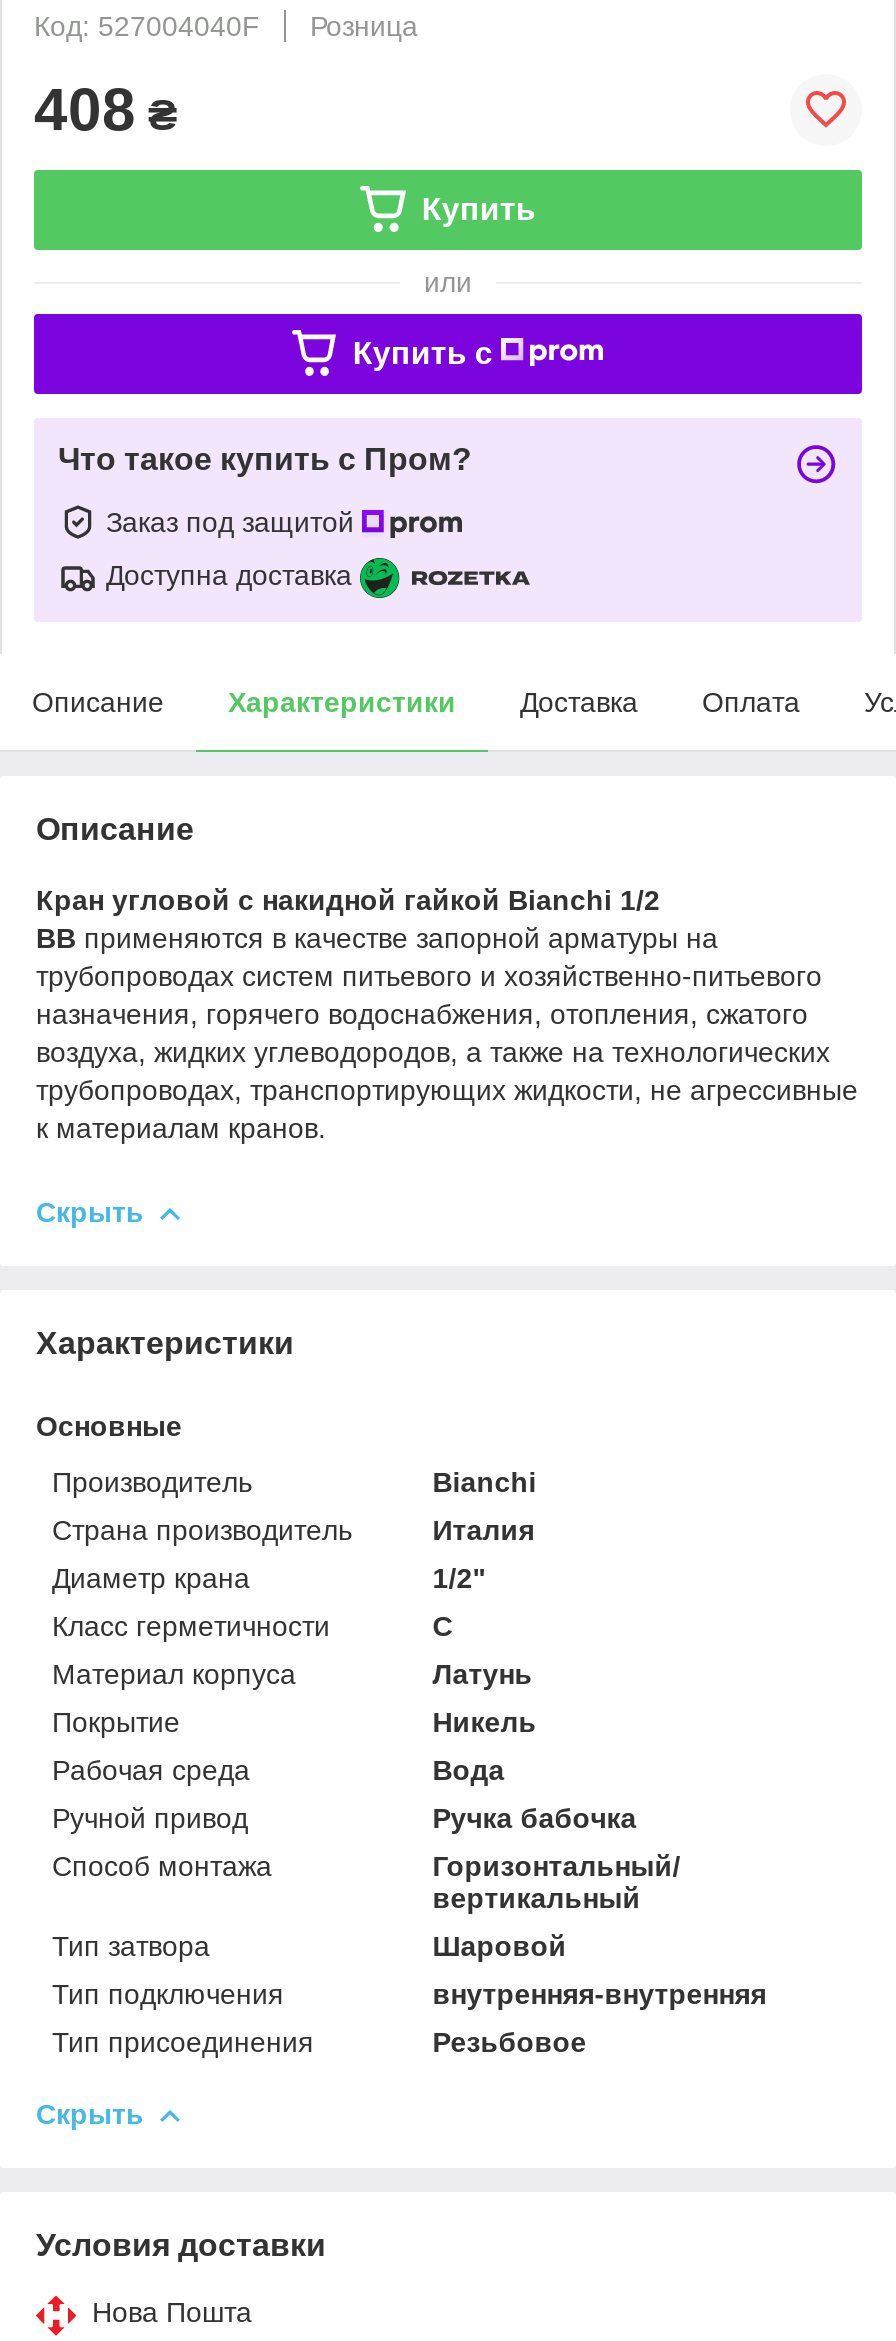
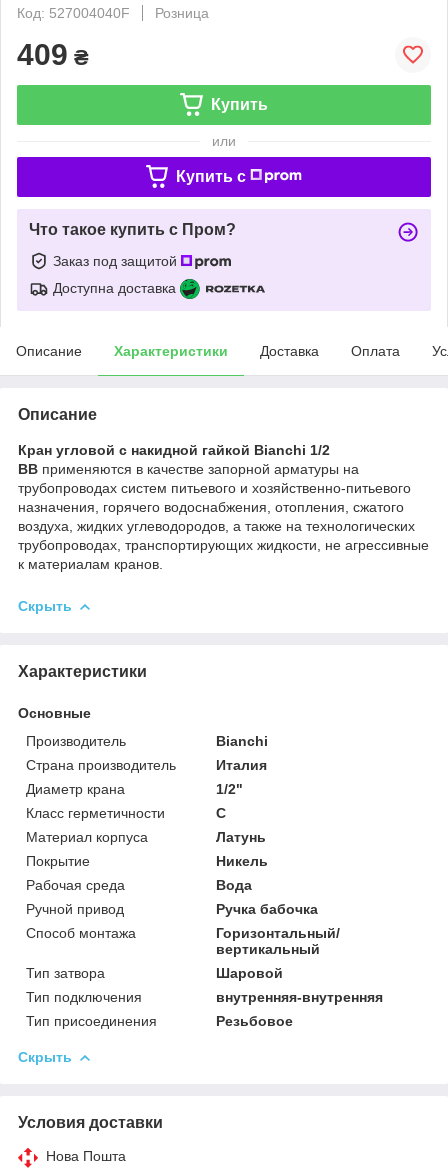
- 408 ₴
+ 409 ₴
